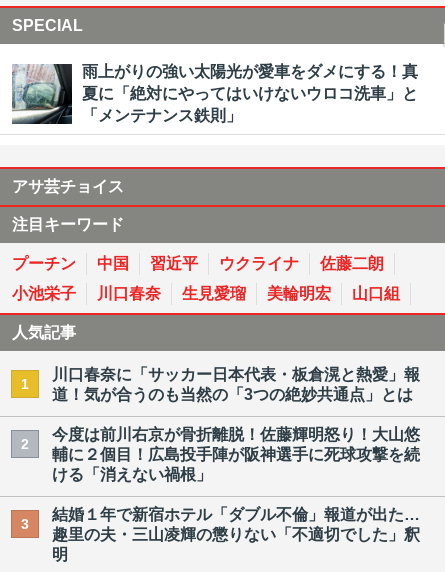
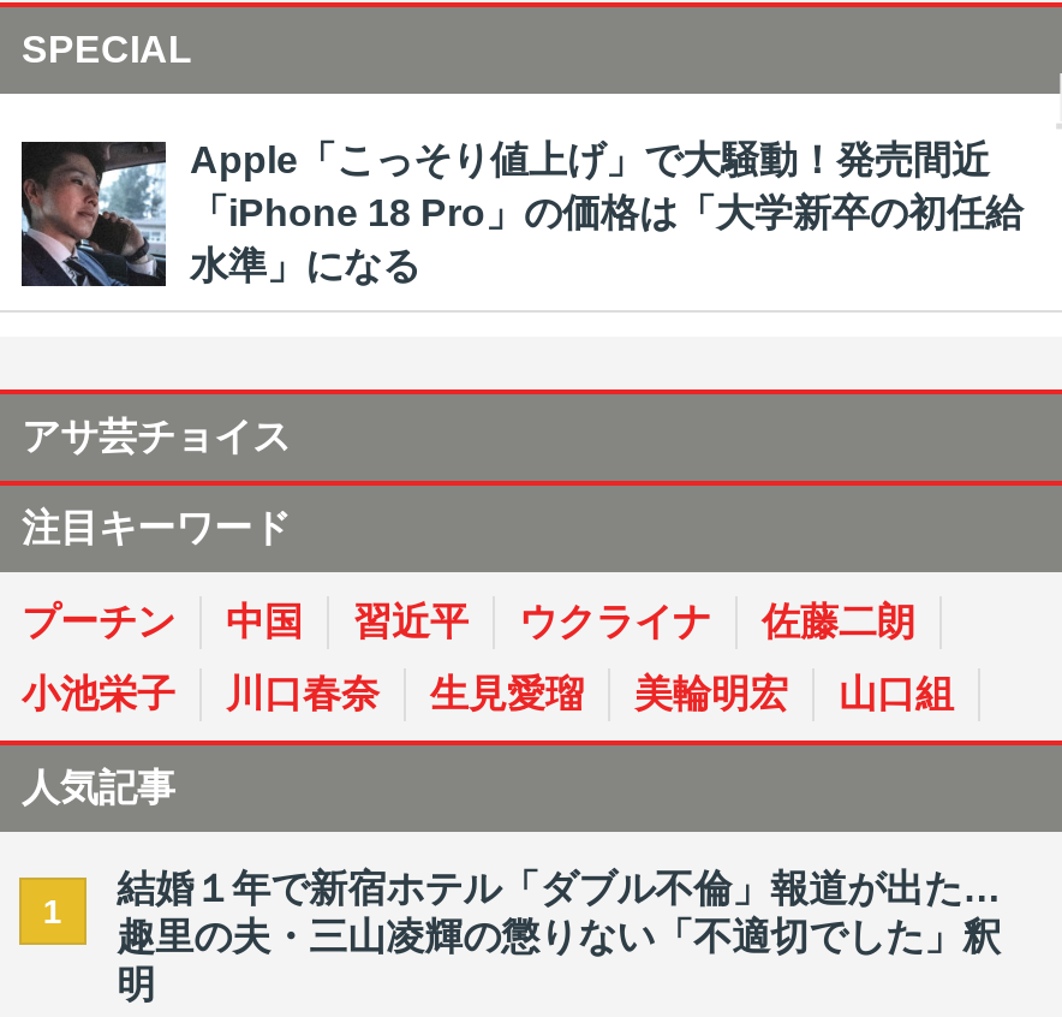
- [image]
- 雨上がりの強い太陽光が愛車をダメにする！真
- 夏に「絶対にやってはいけないウロコ洗車」と
- 「メンテナンス鉄則」
+ [image]
+ Apple「こっそり値上げ」で大騒動！発売間近
+ 「iPhone 18 Pro」の価格は「大学新卒の初任給
+ 水準」になる

- 川口春奈に「サッカー日本代表・板倉滉と熱愛」報
- 道！気が合うのも当然の「3つの絶妙共通点」とは
- 2

- 今度は前川右京が骨折離脱！佐藤輝明怒り！大山悠
- 輔に２個目！広島投手陣が阪神選手に死球攻撃を続
- ける「消えない禍根」
- 3
